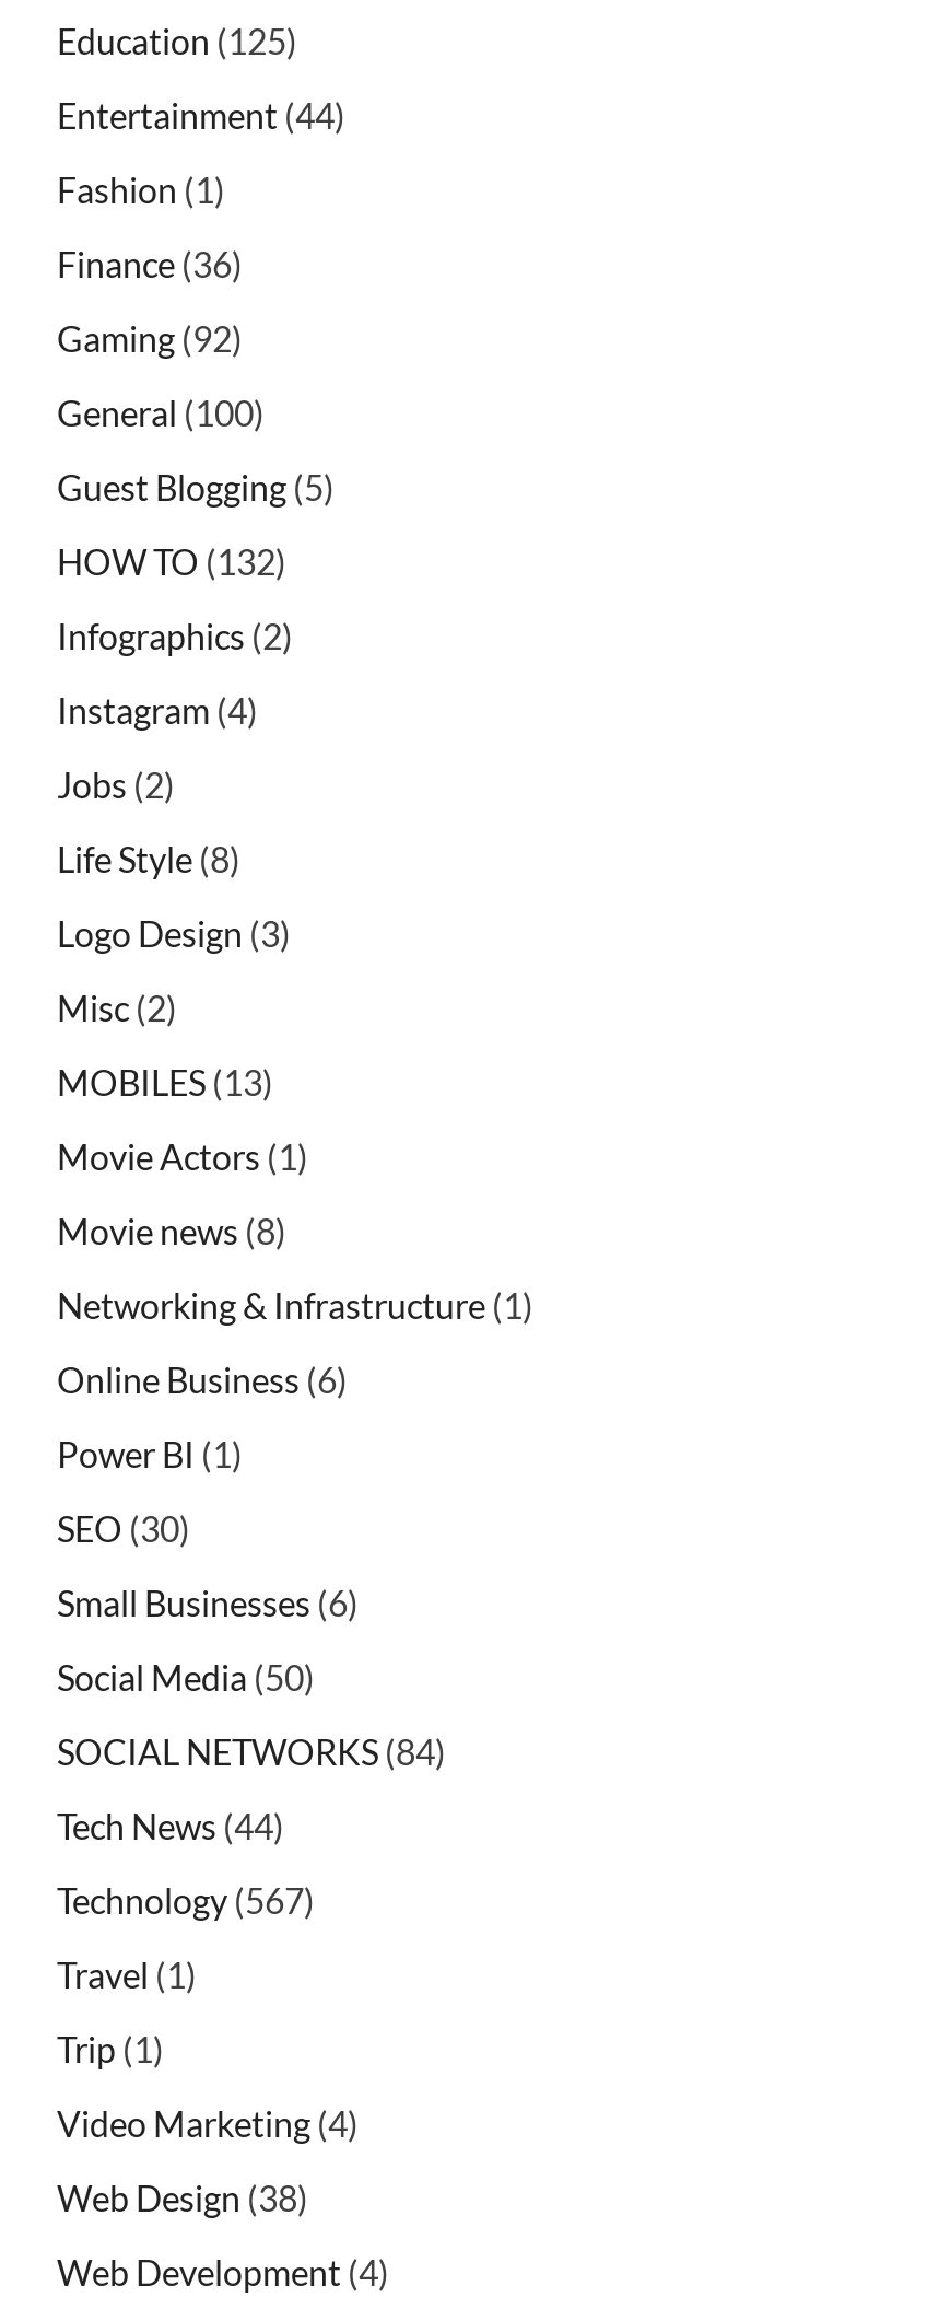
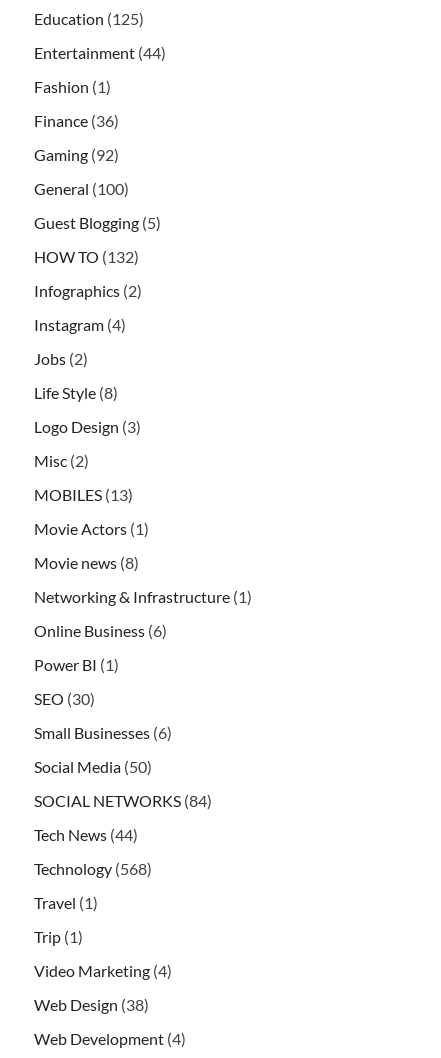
- Technology (567)
+ Technology (568)
